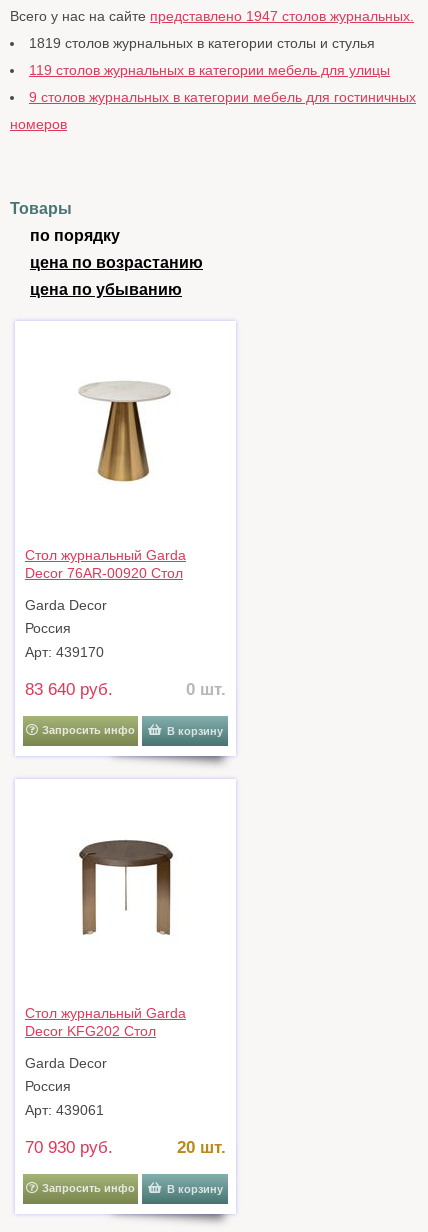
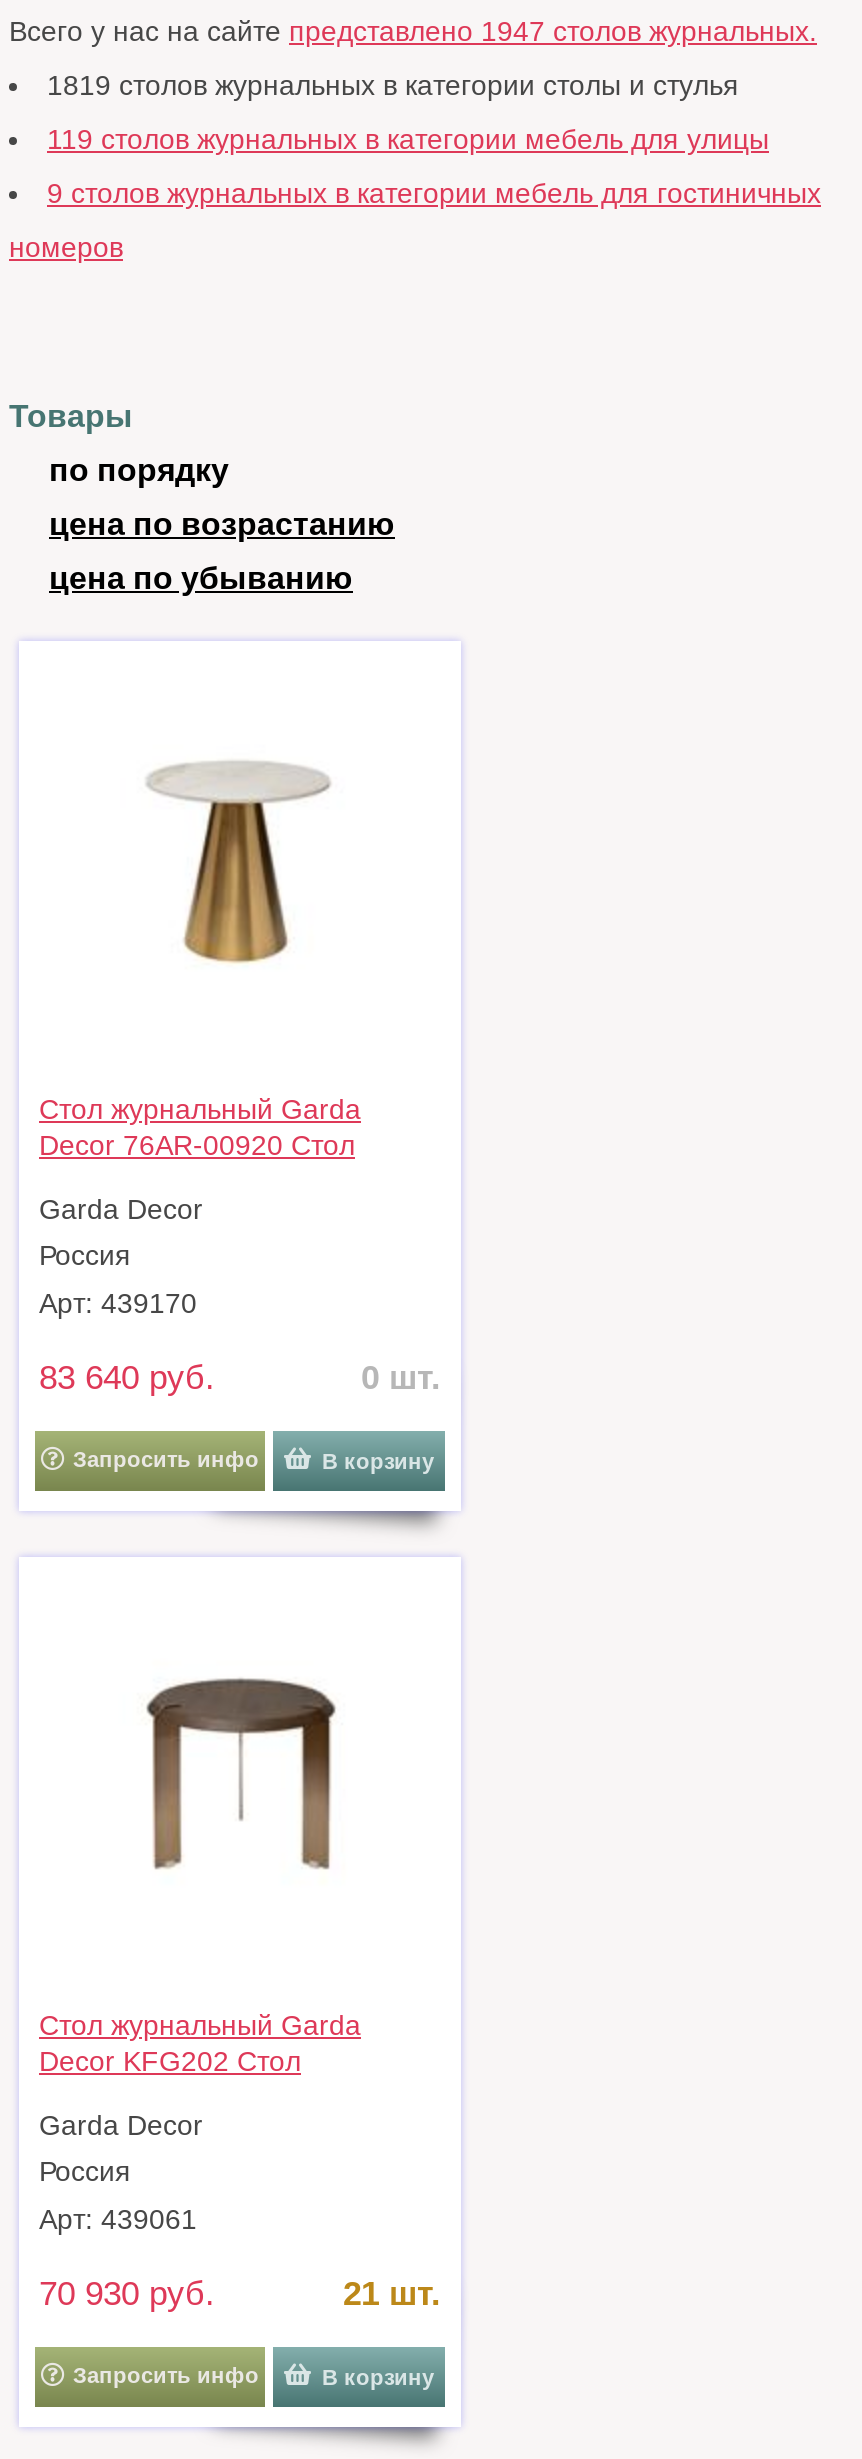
- 20 шт.
+ 21 шт.
